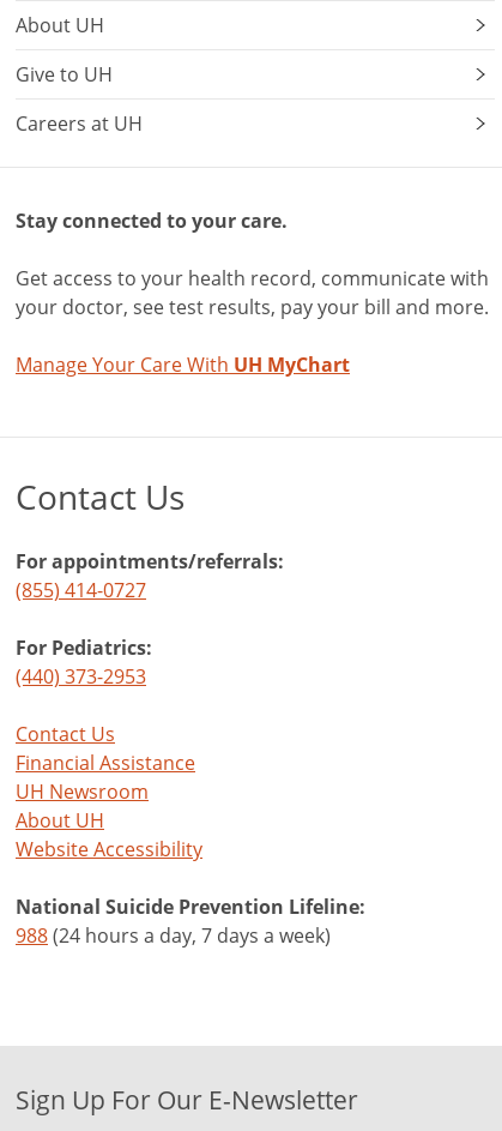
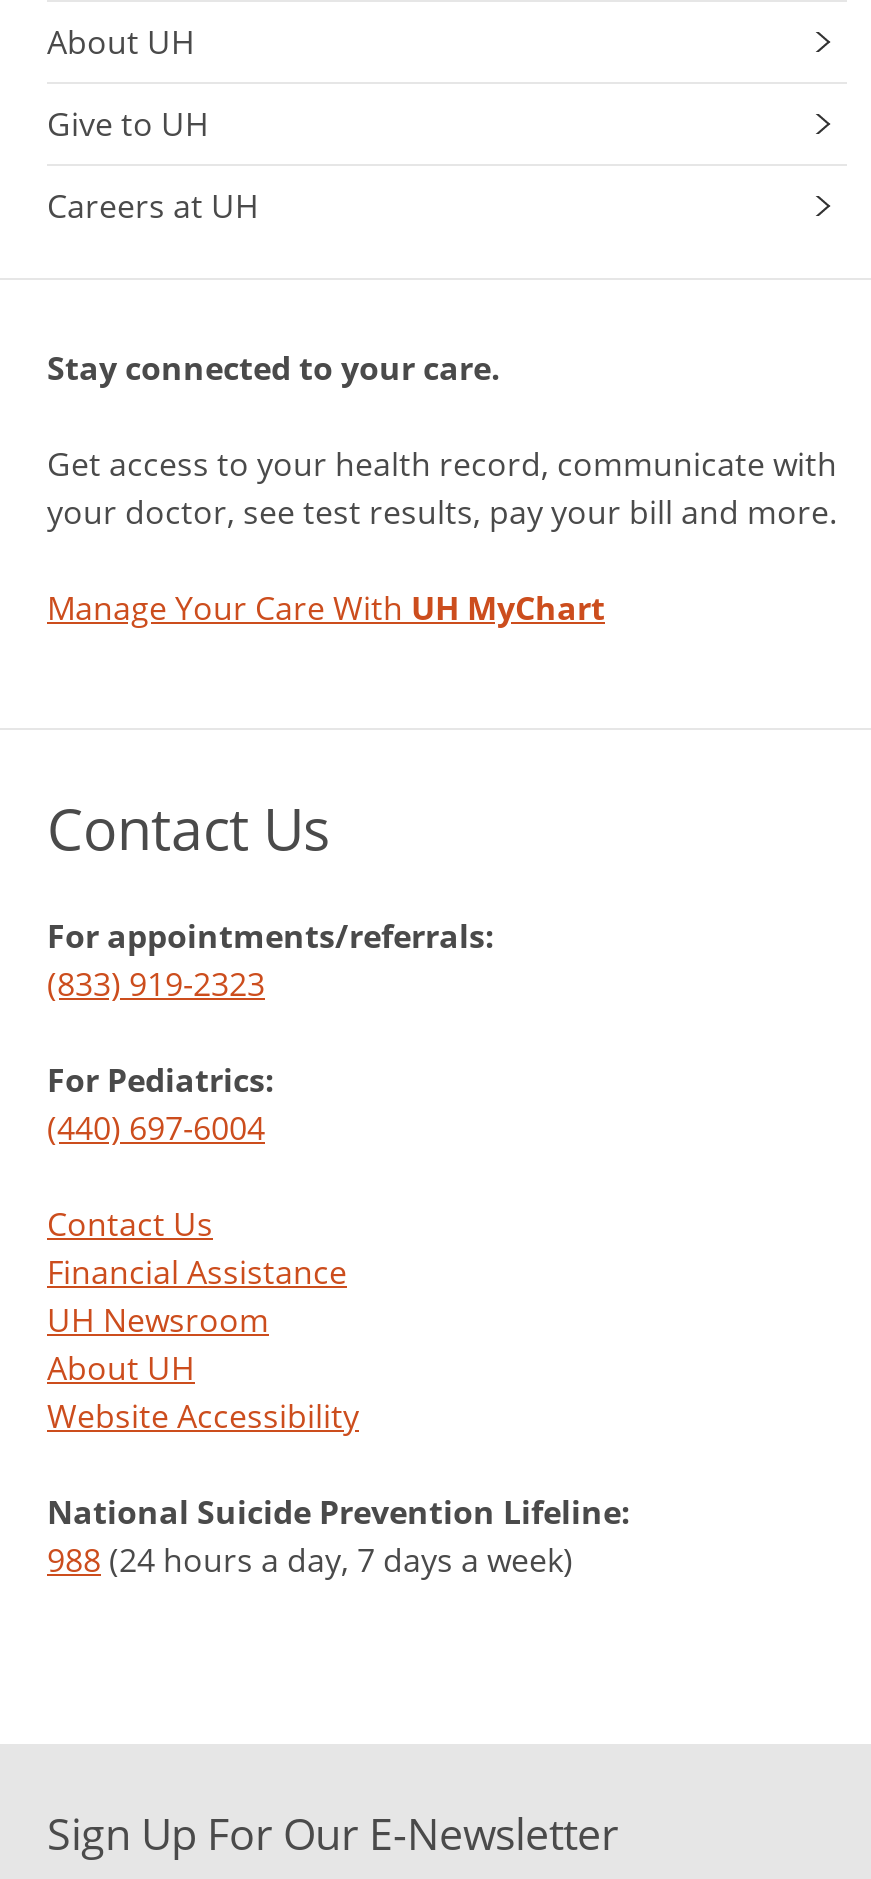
- (855) 414-0727
+ (833) 919-2323

- (440) 373-2953
+ (440) 697-6004
